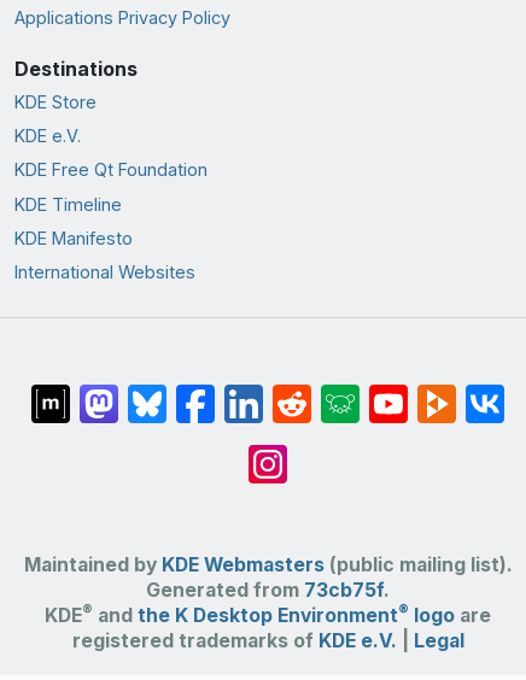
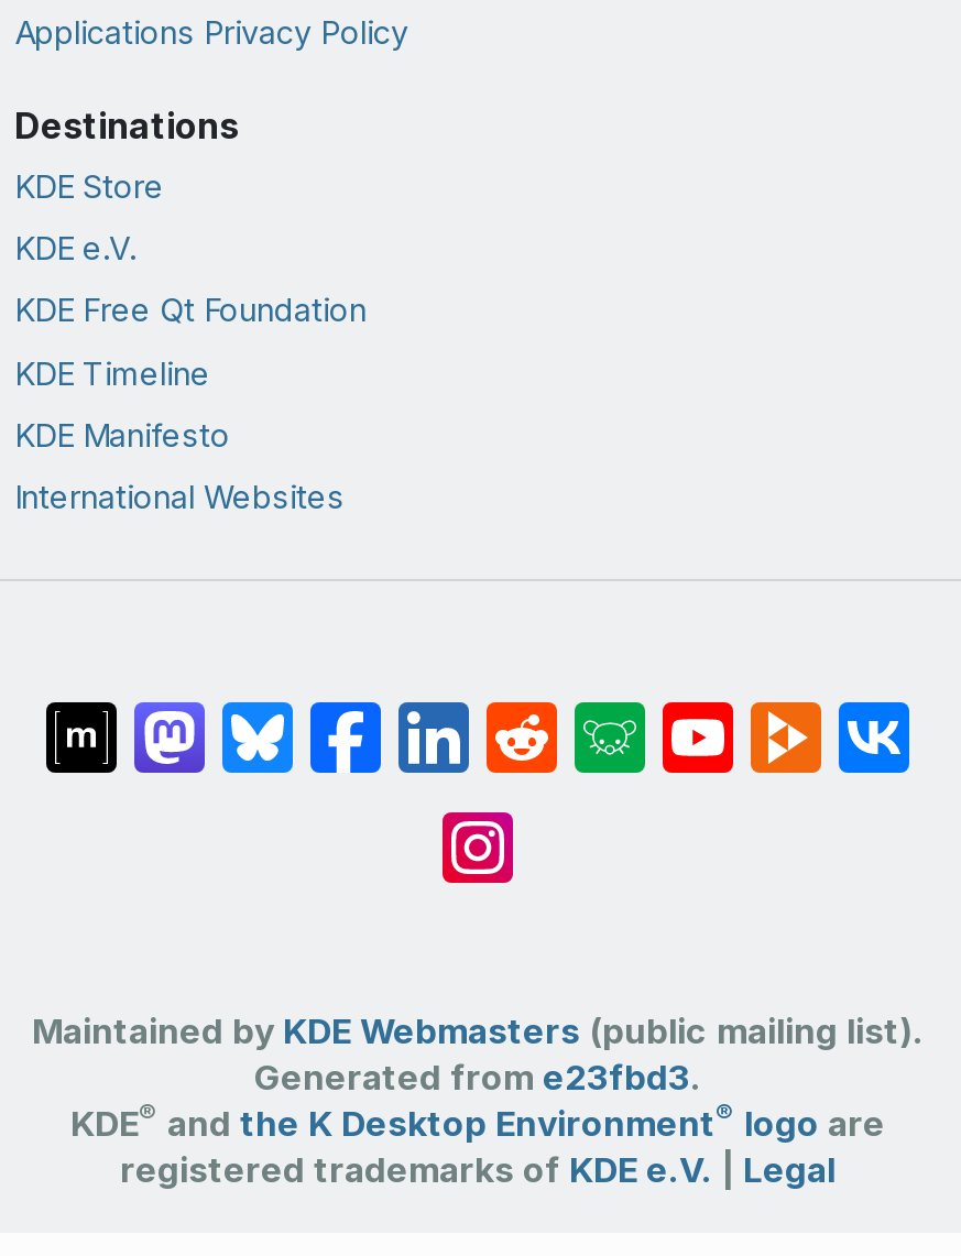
- Generated from 73cb75f.
+ Generated from e23fbd3.
